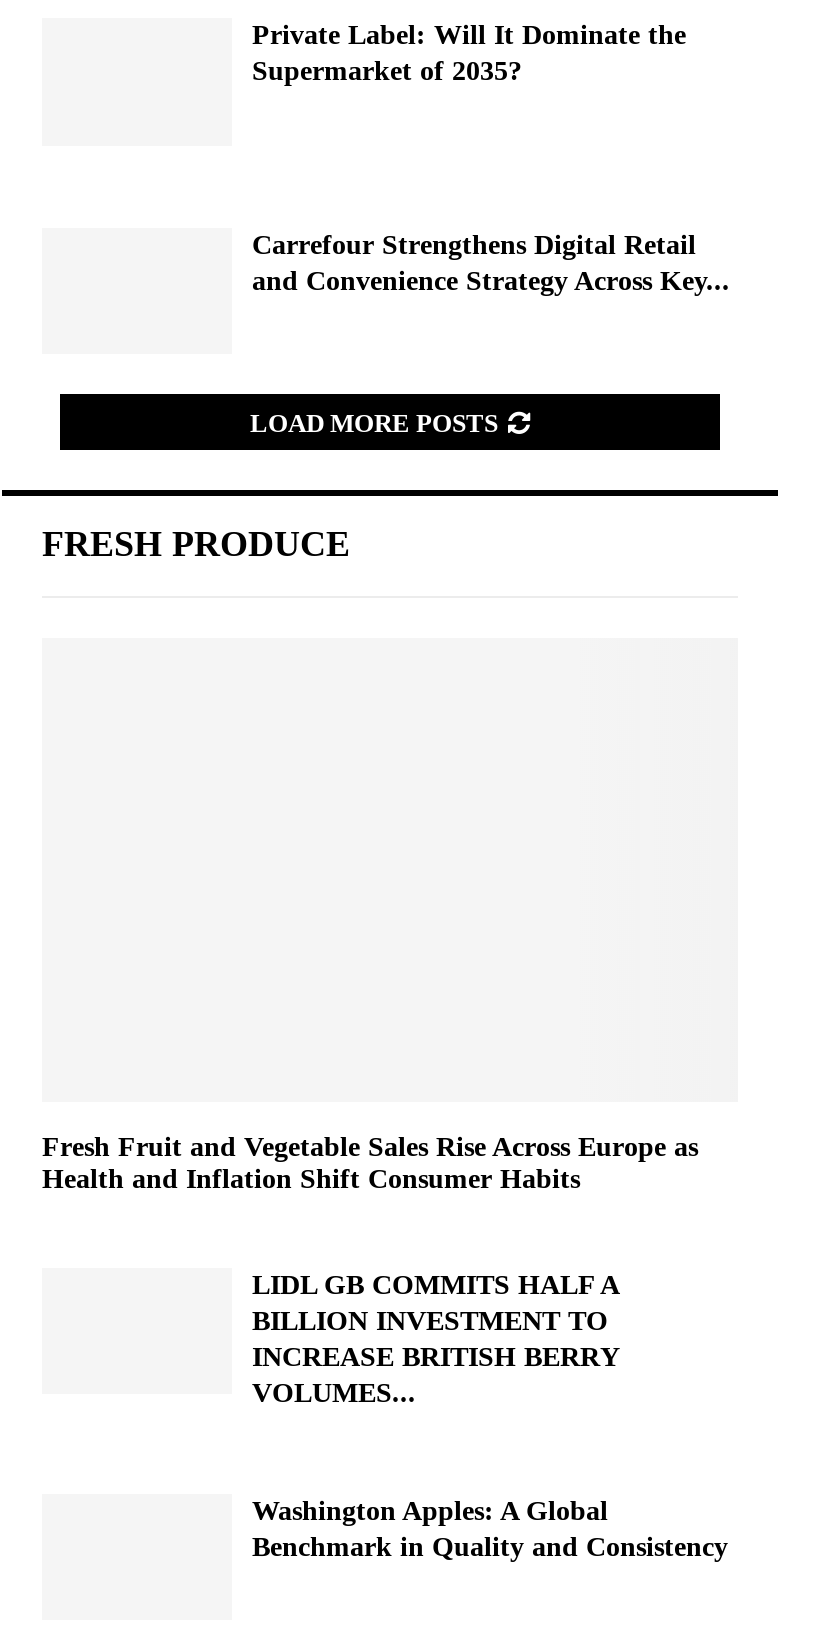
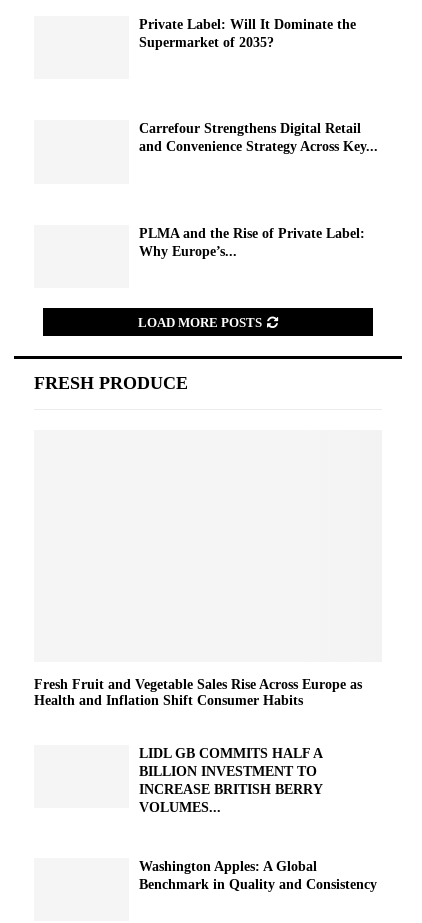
+ PLMA and the Rise of Private Label:
+ Why Europe’s...
